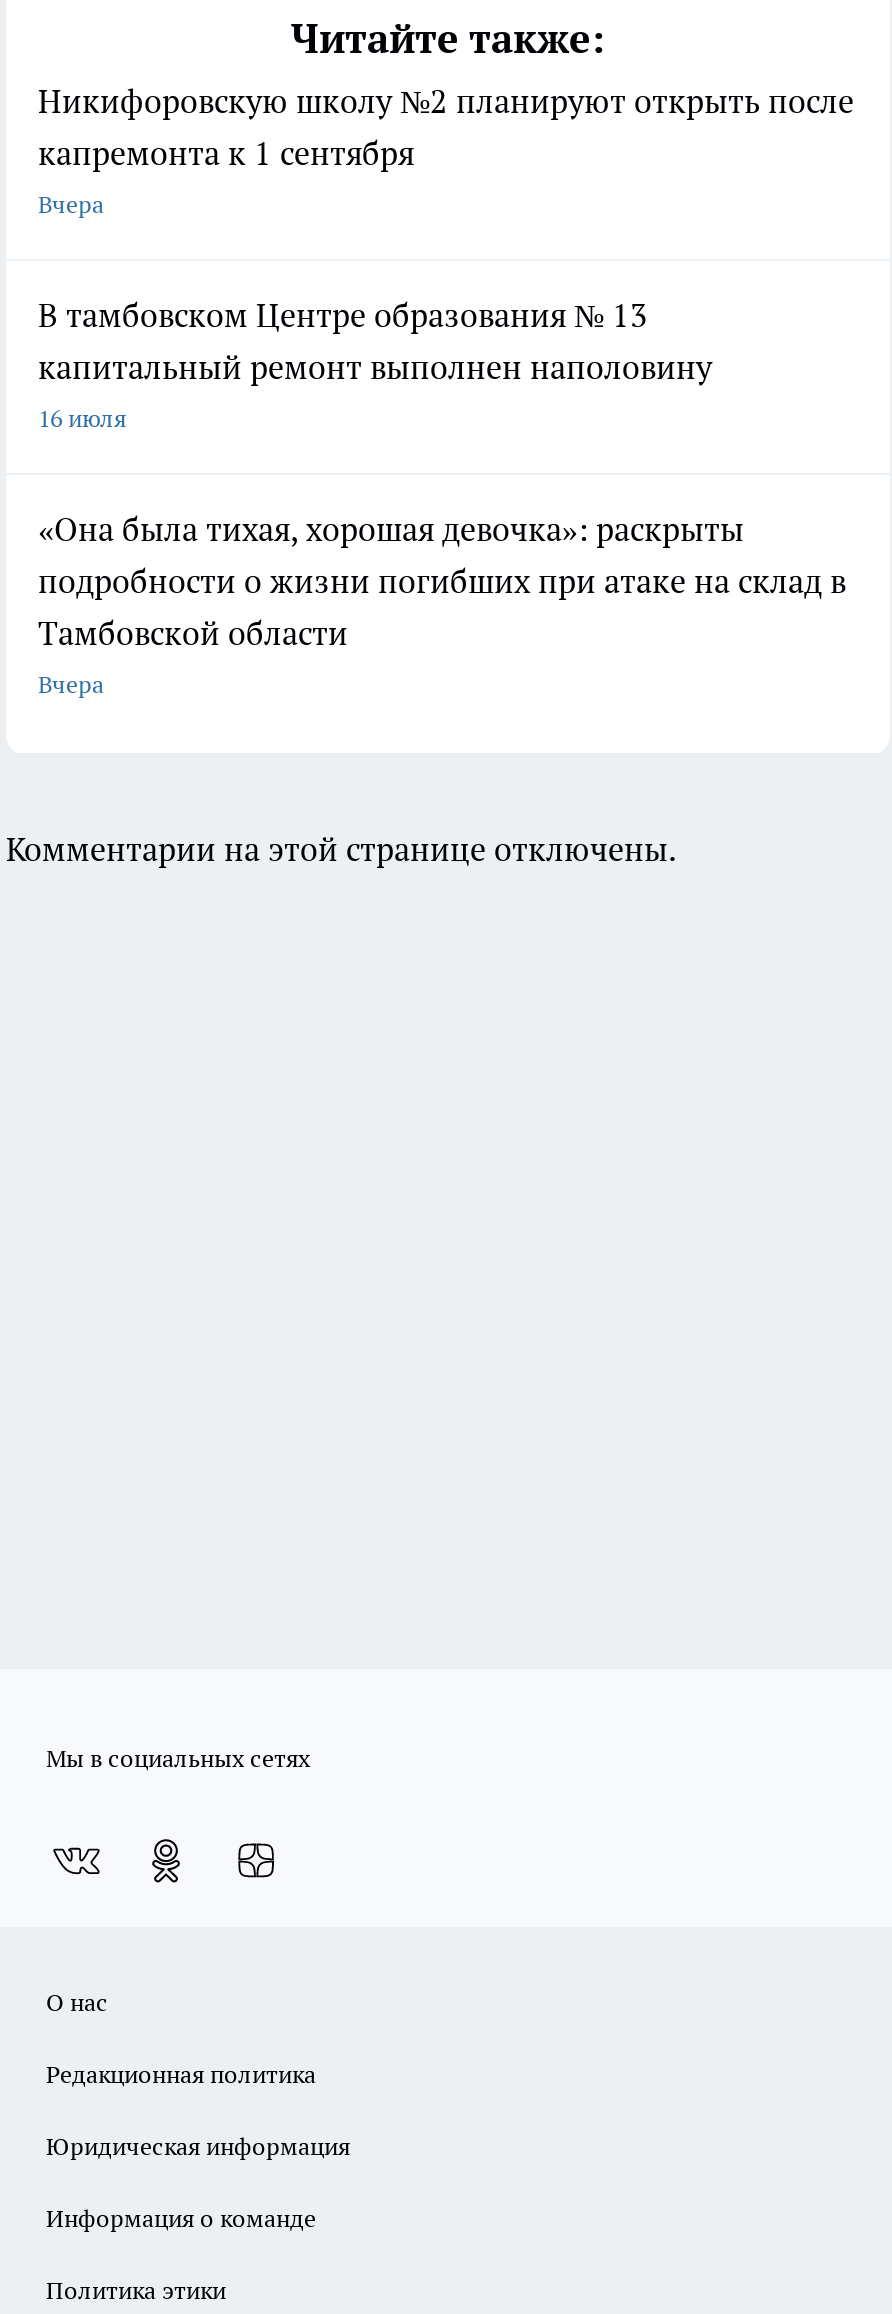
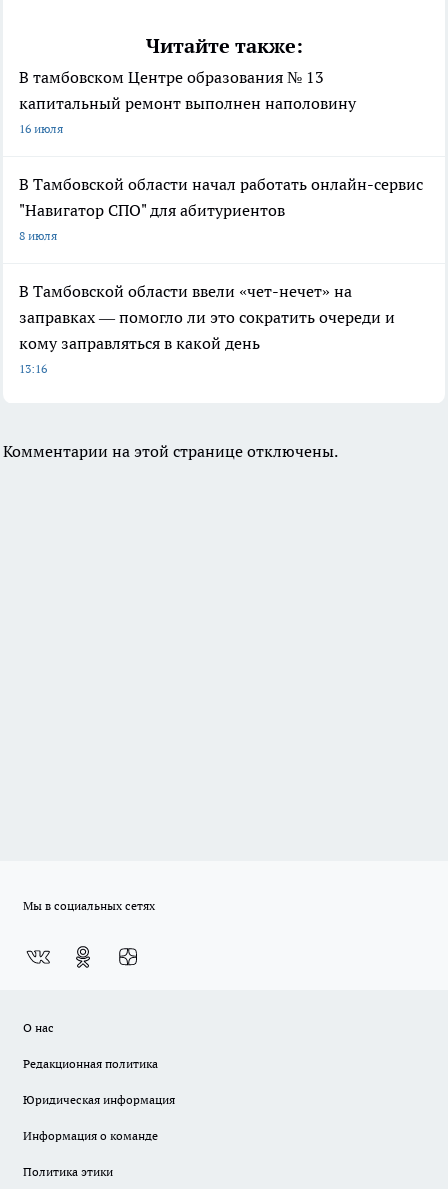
- Никифоровскую школу №2 планируют открыть после
- капремонта к 1 сентября
- Вчера

moved up: В тамбовском Центре образования № 13 | капитальный ремонт выполнен наполовину | 16 июля

- «Она была тихая, хорошая девочка»: раскрыты
- подробности о жизни погибших при атаке на склад в
- Тамбовской области
- Вчера
+ В Тамбовской области начал работать онлайн-сервис
+ "Навигатор СПО" для абитуриентов
+ 8 июля
+ В Тамбовской области ввели «чет-нечет» на
+ заправках — помогло ли это сократить очереди и
+ кому заправляться в какой день
+ 13:16
